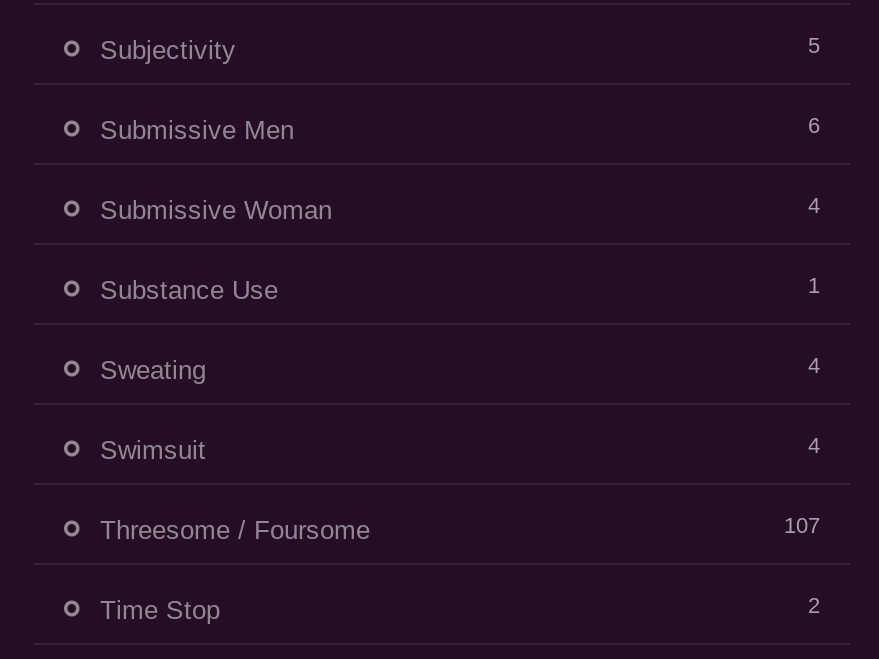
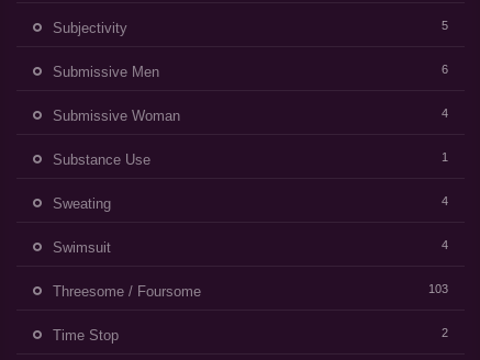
- 107
+ 103
